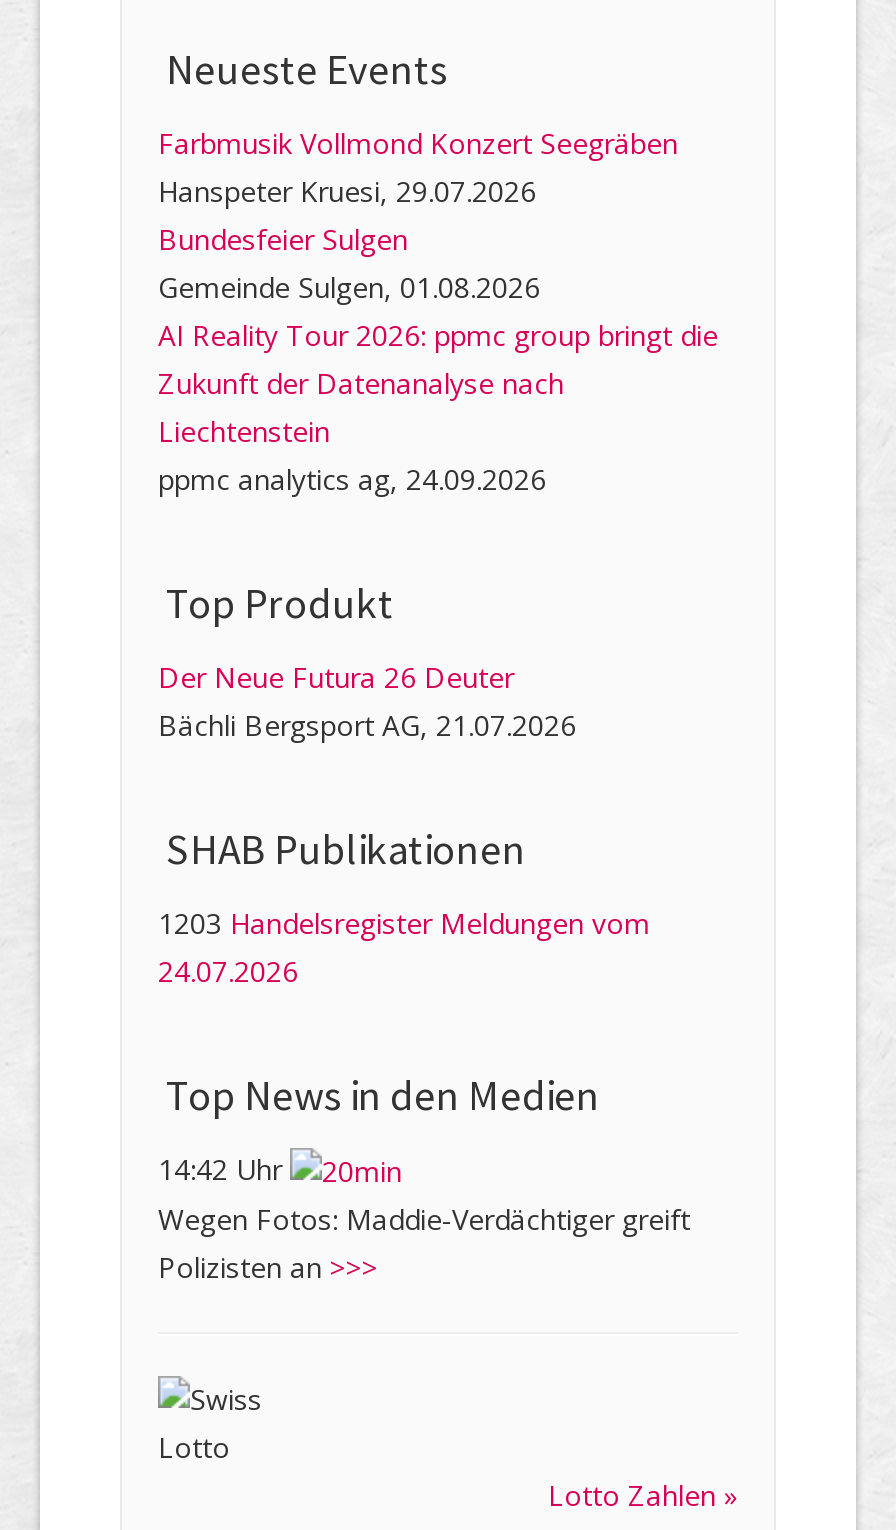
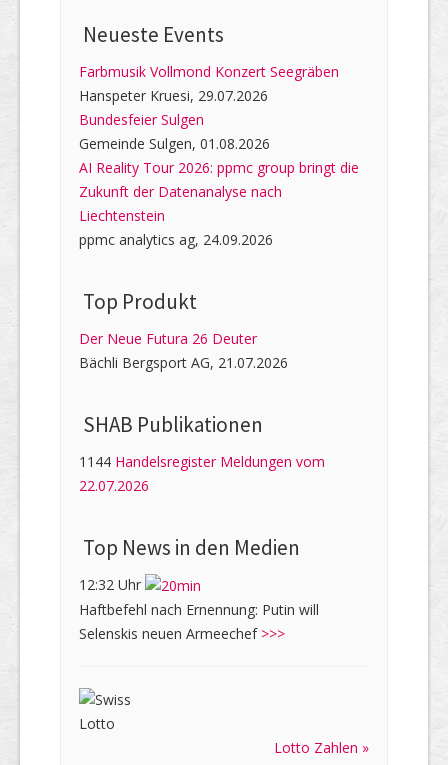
- 1203 Handelsregister Meldungen vom
+ 1144 Handelsregister Meldungen vom

- 24.07.2026
+ 22.07.2026

- 14:42 Uhr
- Wegen Fotos: Maddie-Verdächtiger greift
- Polizisten an >>>
+ 12:32 Uhr
+ Haftbefehl nach Ernennung: Putin will
+ Selenskis neuen Armeechef >>>
